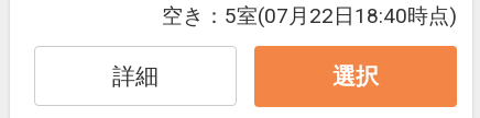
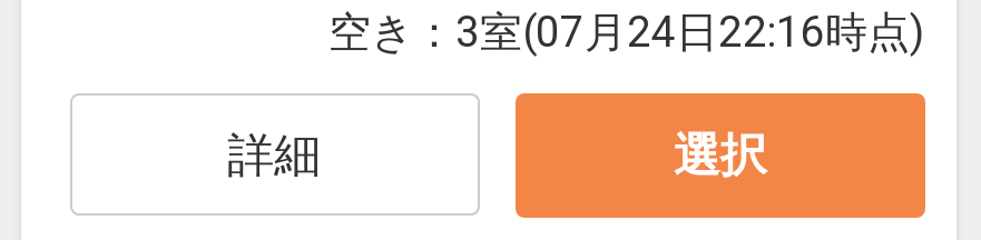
- 空き：5室(07月22日18:40時点)
+ 空き：3室(07月24日22:16時点)
